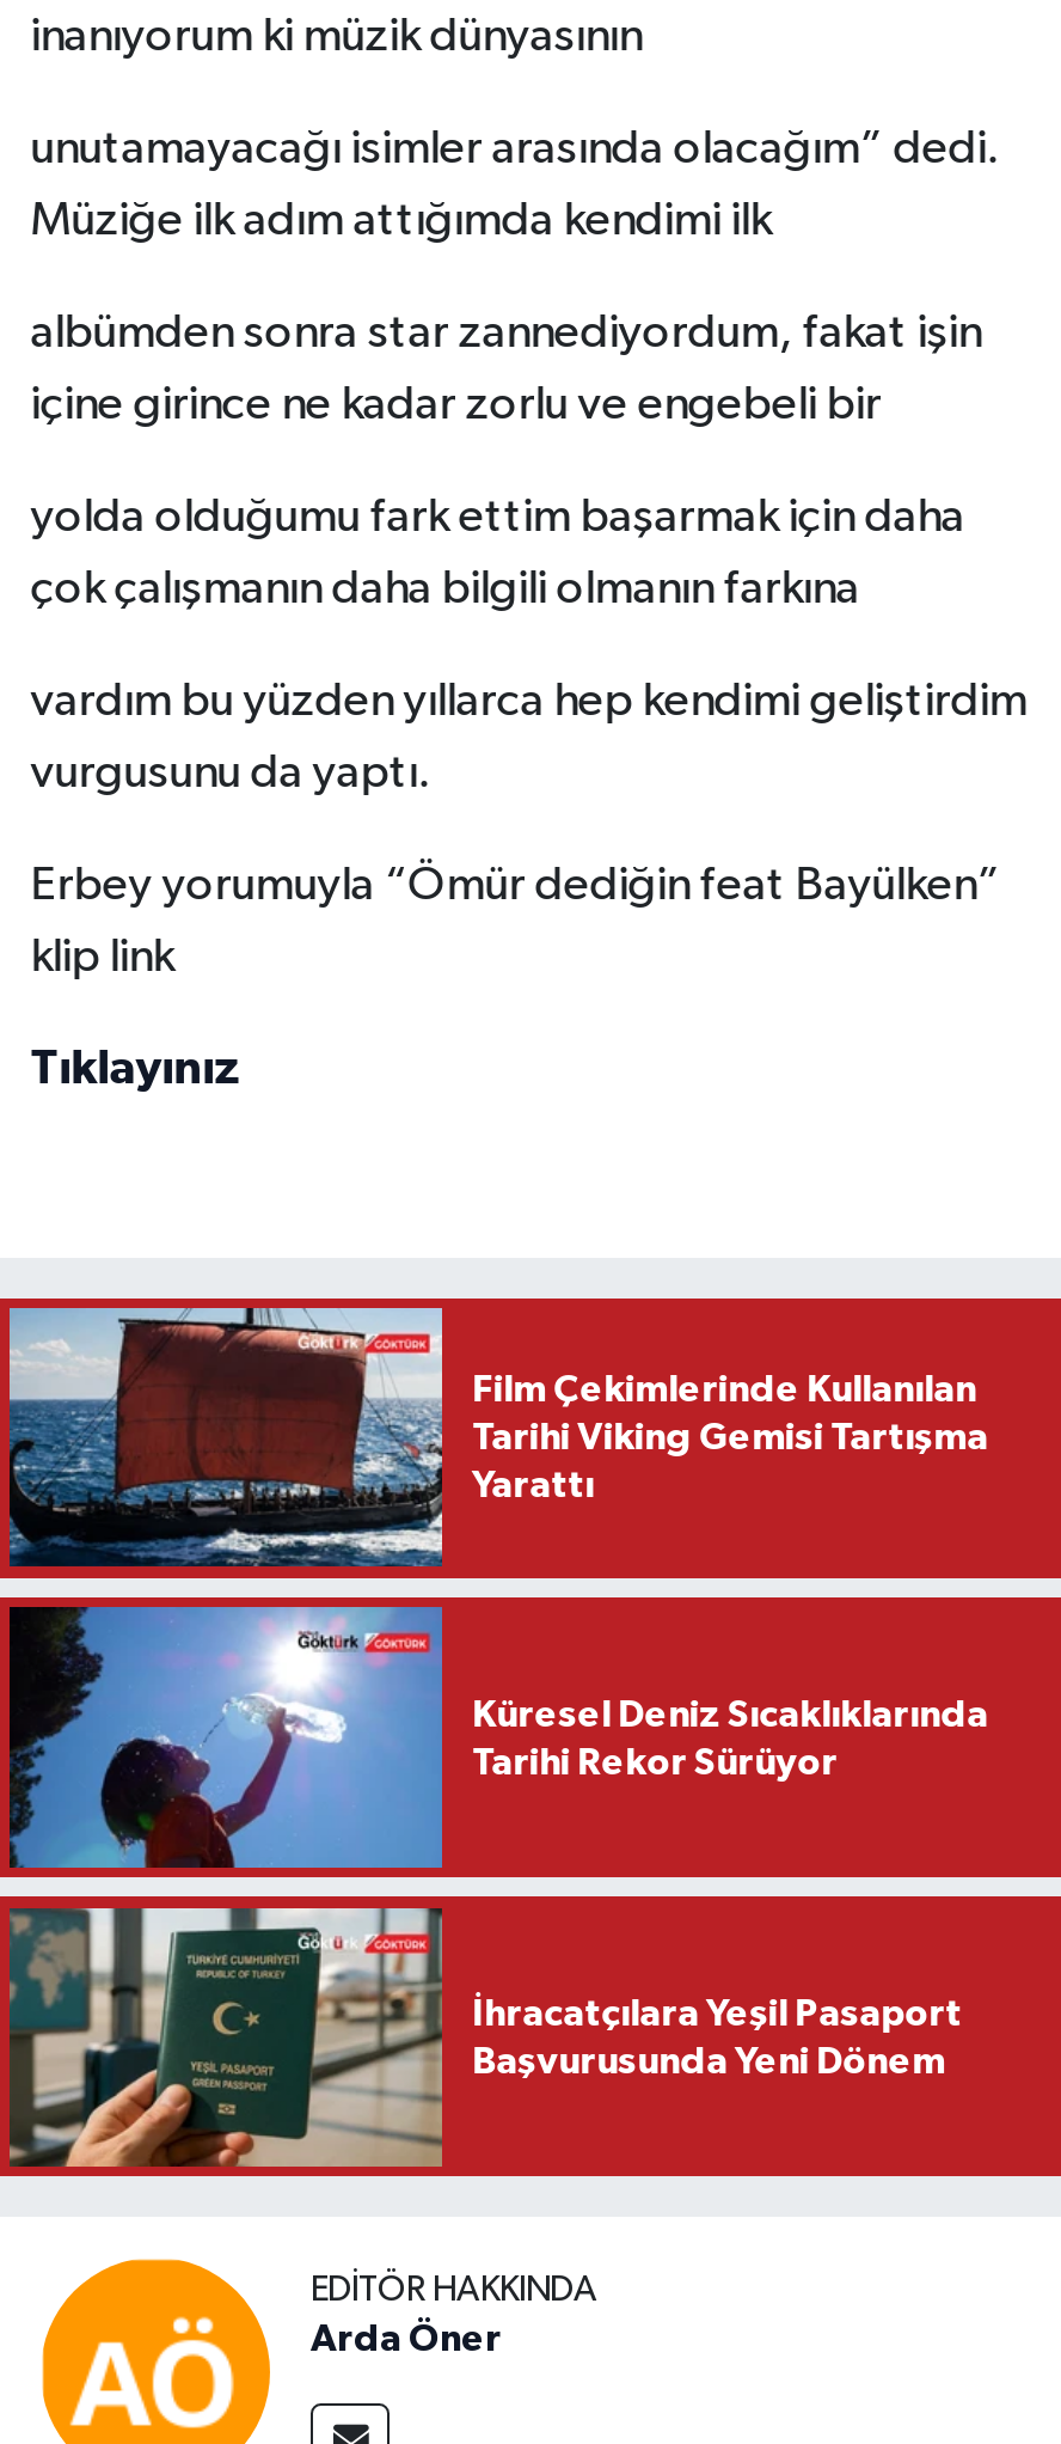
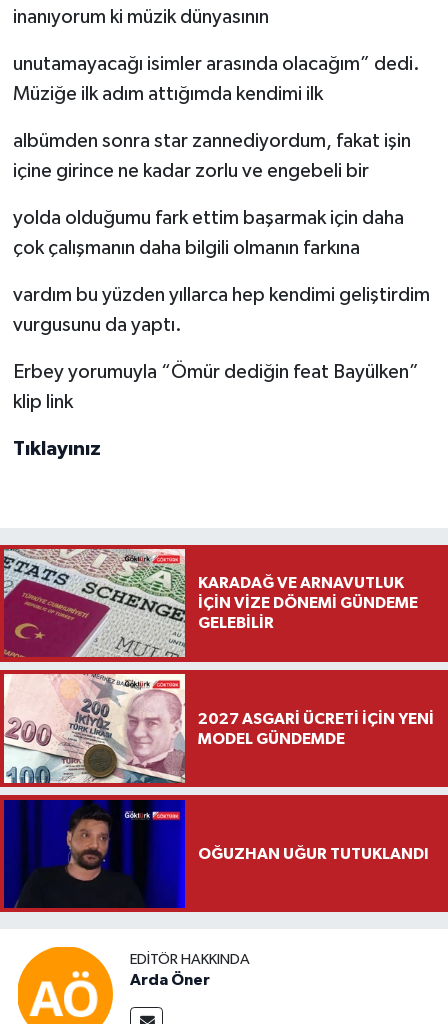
- [image]
- Film Çekimlerinde Kullanılan
- Tarihi Viking Gemisi Tartışma
- Yarattı
+ [image]
+ KARADAĞ VE ARNAVUTLUK
+ İÇİN VİZE DÖNEMİ GÜNDEME
+ GELEBİLİR

- [image]
- Küresel Deniz Sıcaklıklarında
- Tarihi Rekor Sürüyor
+ [image]
+ 2027 ASGARİ ÜCRETİ İÇİN YENİ
+ MODEL GÜNDEMDE

- [image]
- İhracatçılara Yeşil Pasaport
- Başvurusunda Yeni Dönem
+ [image]
+ OĞUZHAN UĞUR TUTUKLANDI
